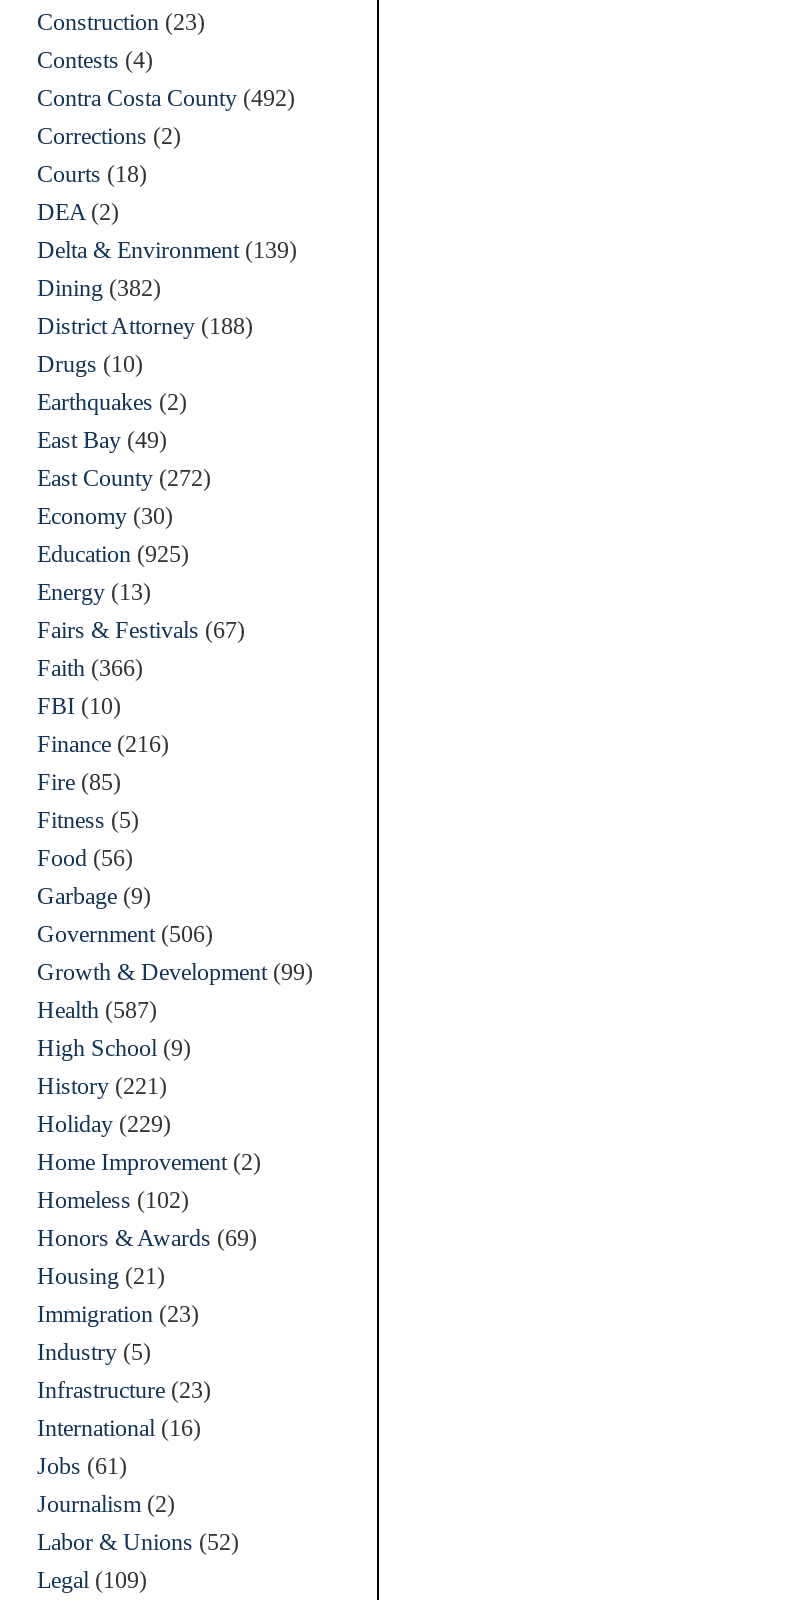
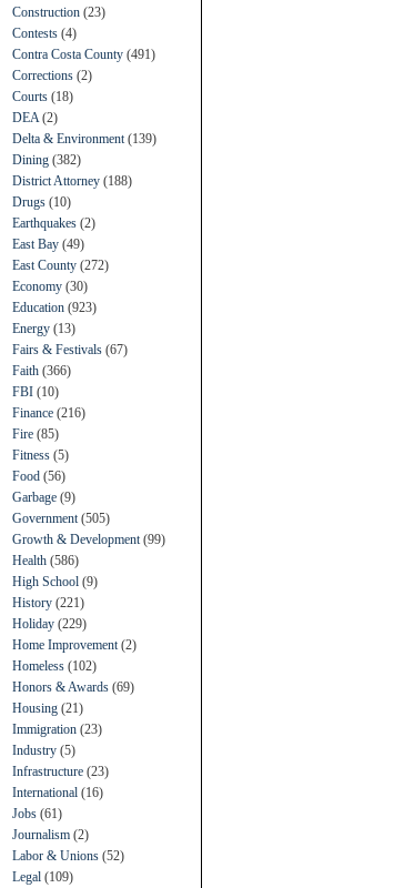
- Contra Costa County (492)
+ Contra Costa County (491)

- Education (925)
+ Education (923)

- Government (506)
+ Government (505)

- Health (587)
+ Health (586)
